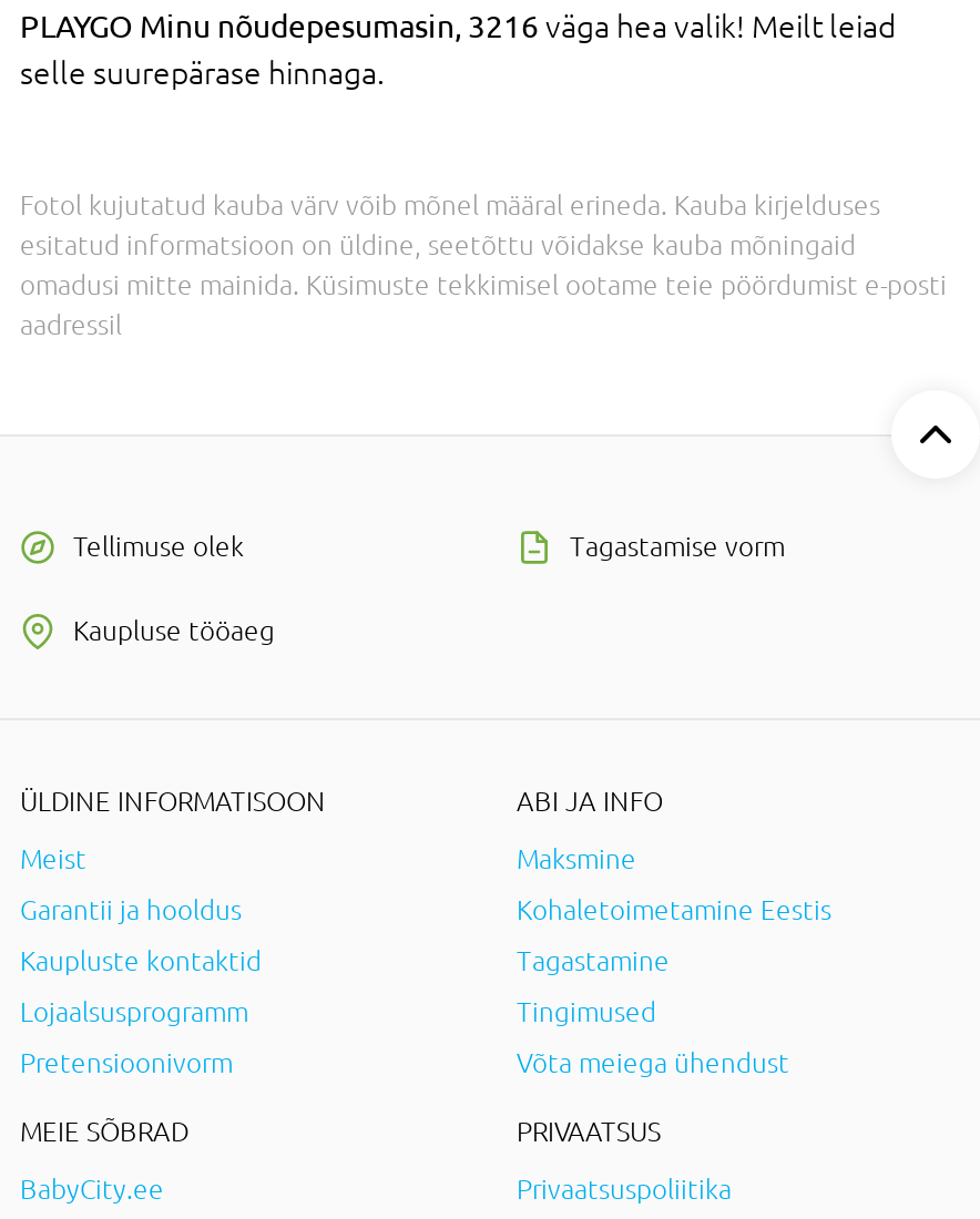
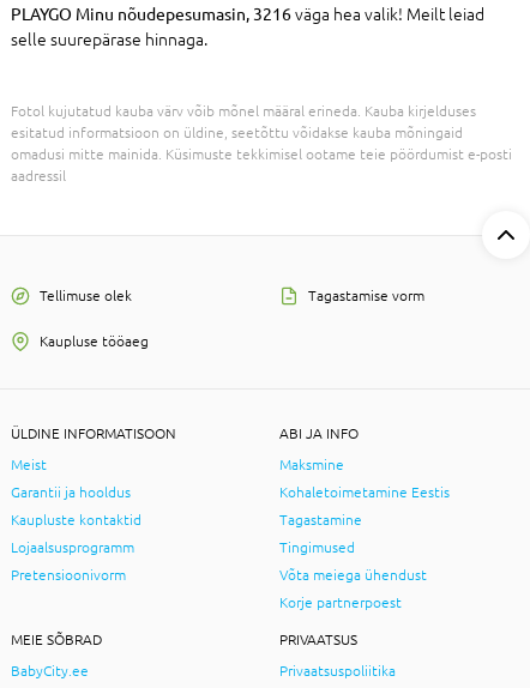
+ Korje partnerpoest
